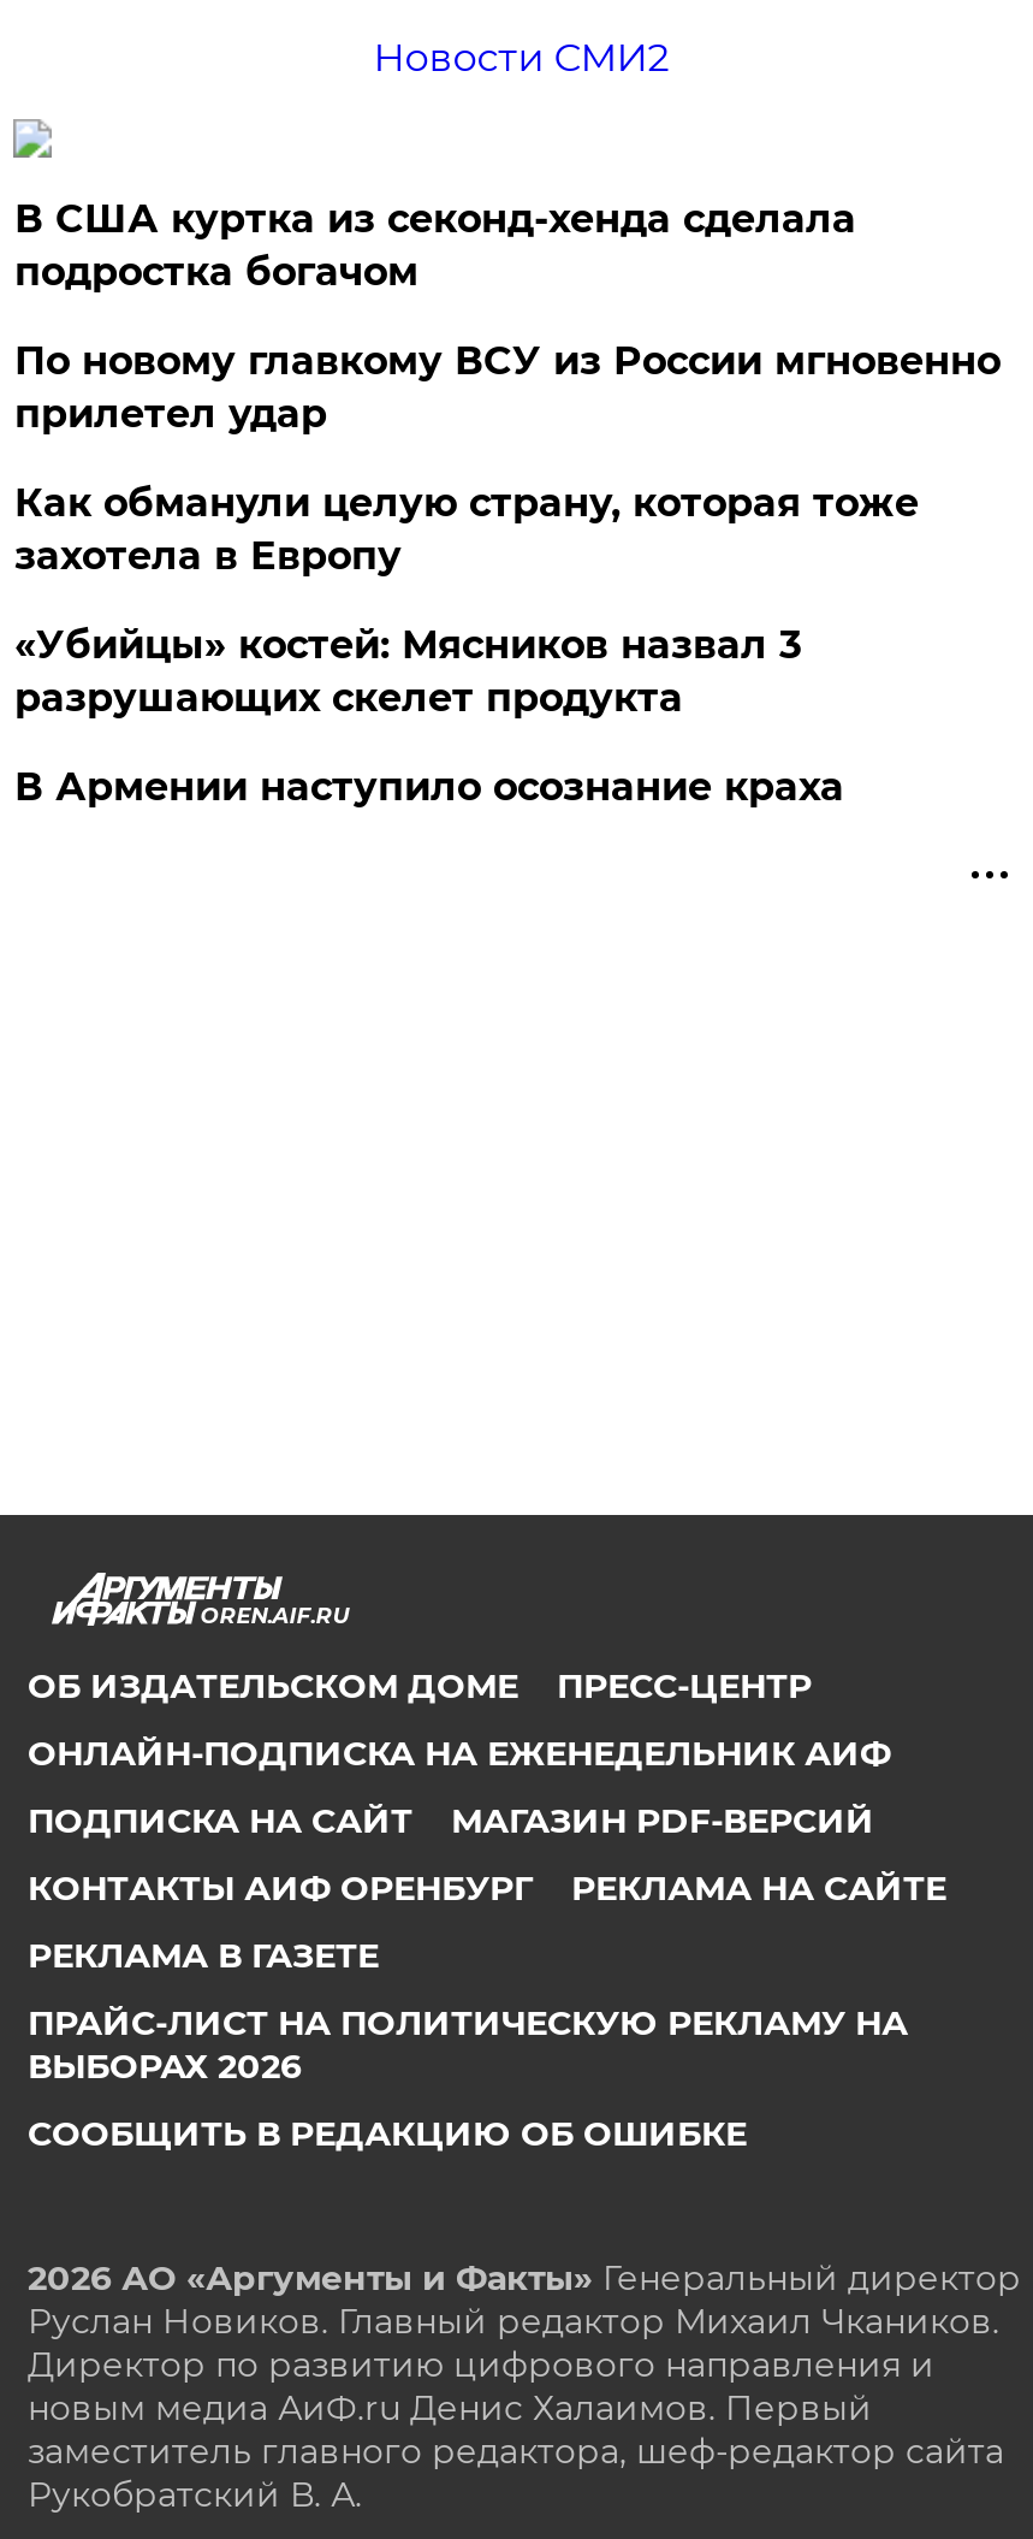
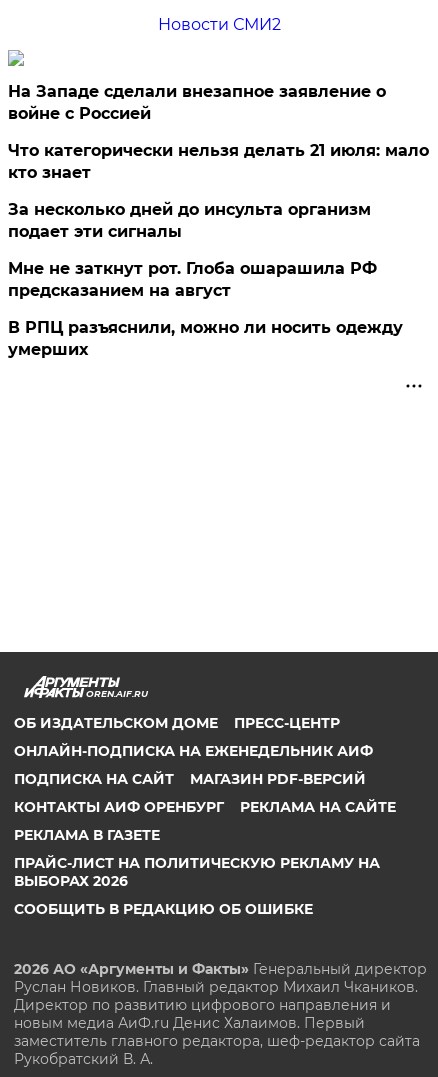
- В США куртка из секонд-хенда сделала
- подростка богачом
+ На Западе сделали внезапное заявление о
+ войне с Россией

- По новому главкому ВСУ из России мгновенно
- прилетел удар
+ Что категорически нельзя делать 21 июля: мало
+ кто знает

- Как обманули целую страну, которая тоже
- захотела в Европу
+ За несколько дней до инсульта организм
+ подает эти сигналы

- «Убийцы» костей: Мясников назвал 3
- разрушающих скелет продукта
+ Мне не заткнут рот. Глоба ошарашила РФ
+ предсказанием на август

- В Армении наступило осознание краха
+ В РПЦ разъяснили, можно ли носить одежду
+ умерших
